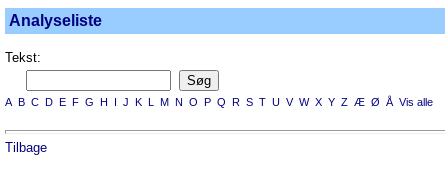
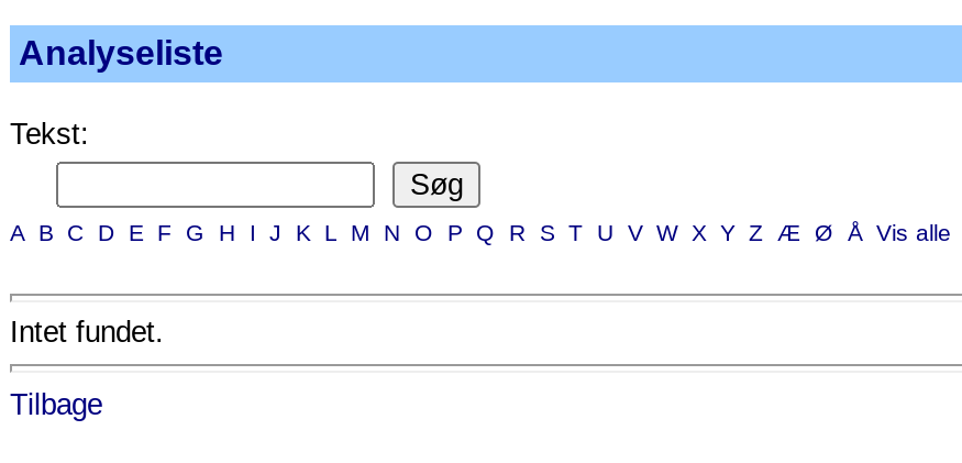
+ Intet fundet.
